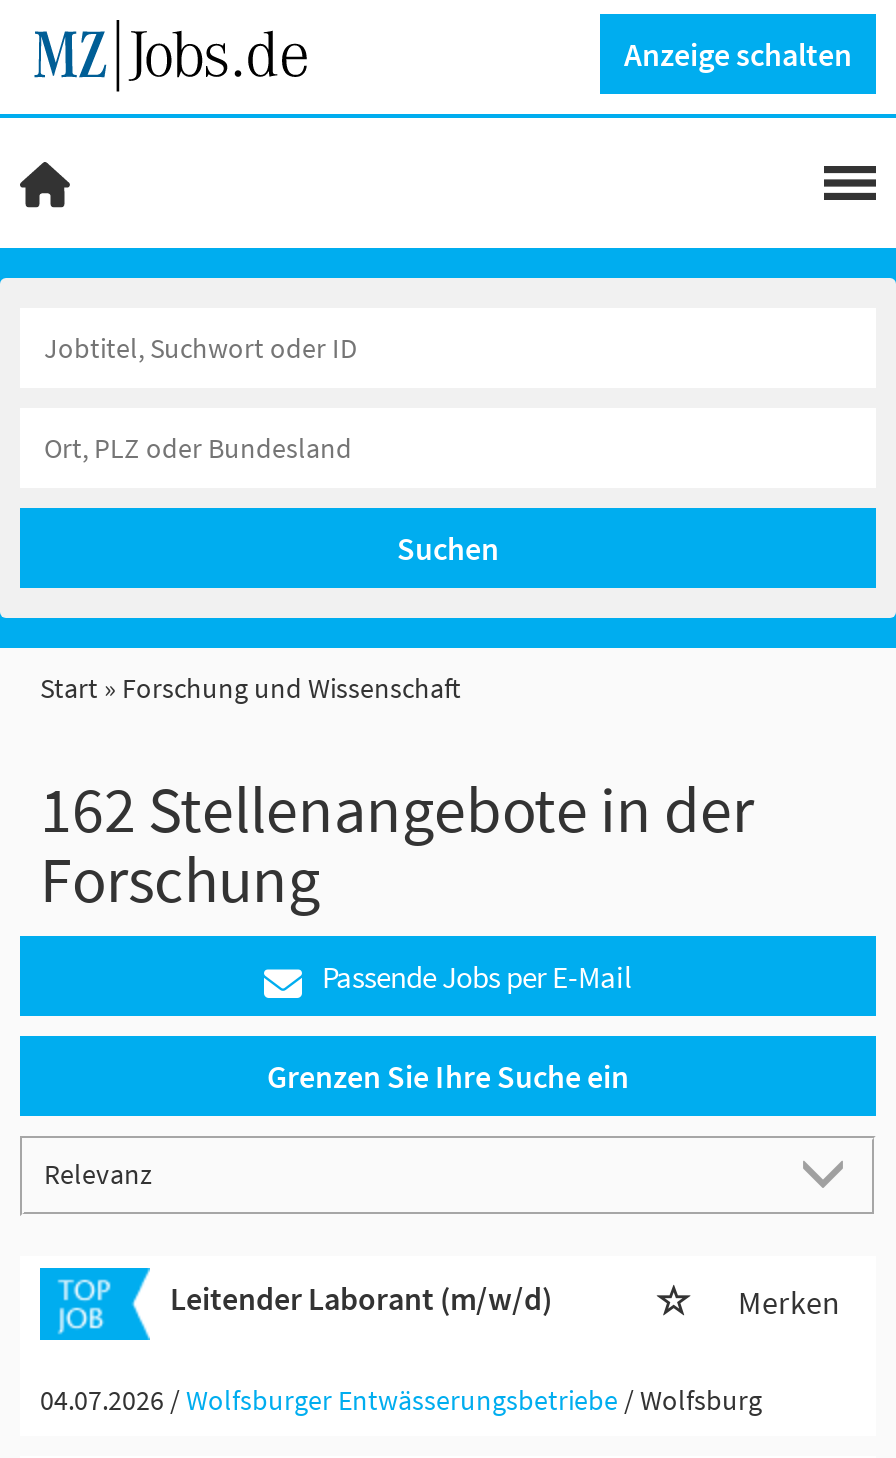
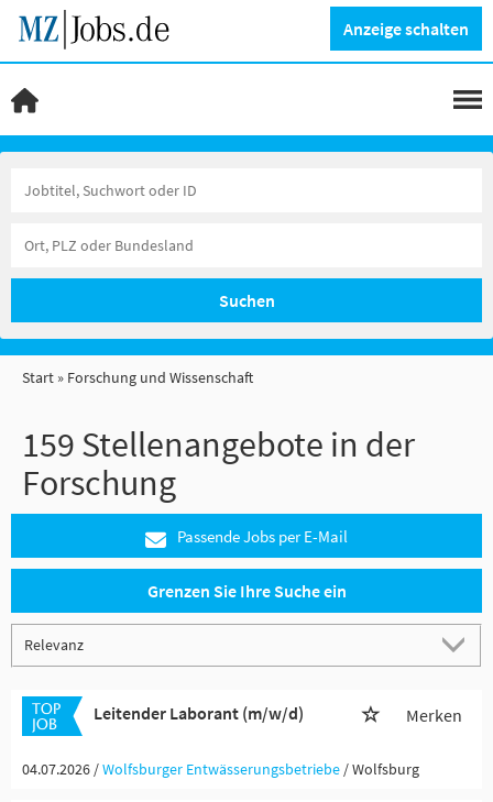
- 162 Stellenangebote in der
+ 159 Stellenangebote in der
